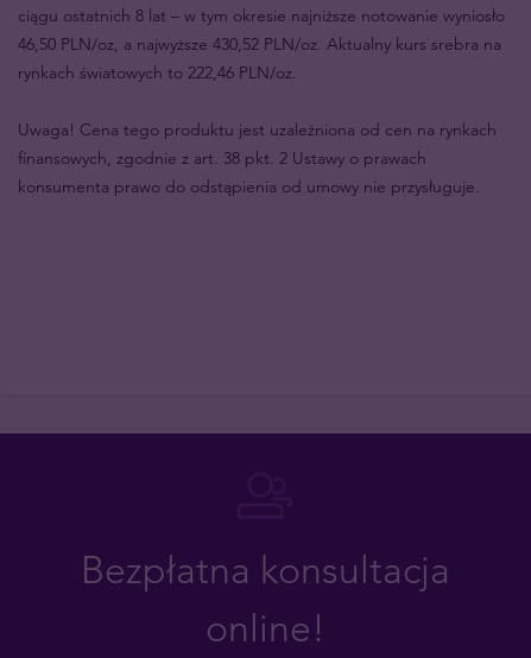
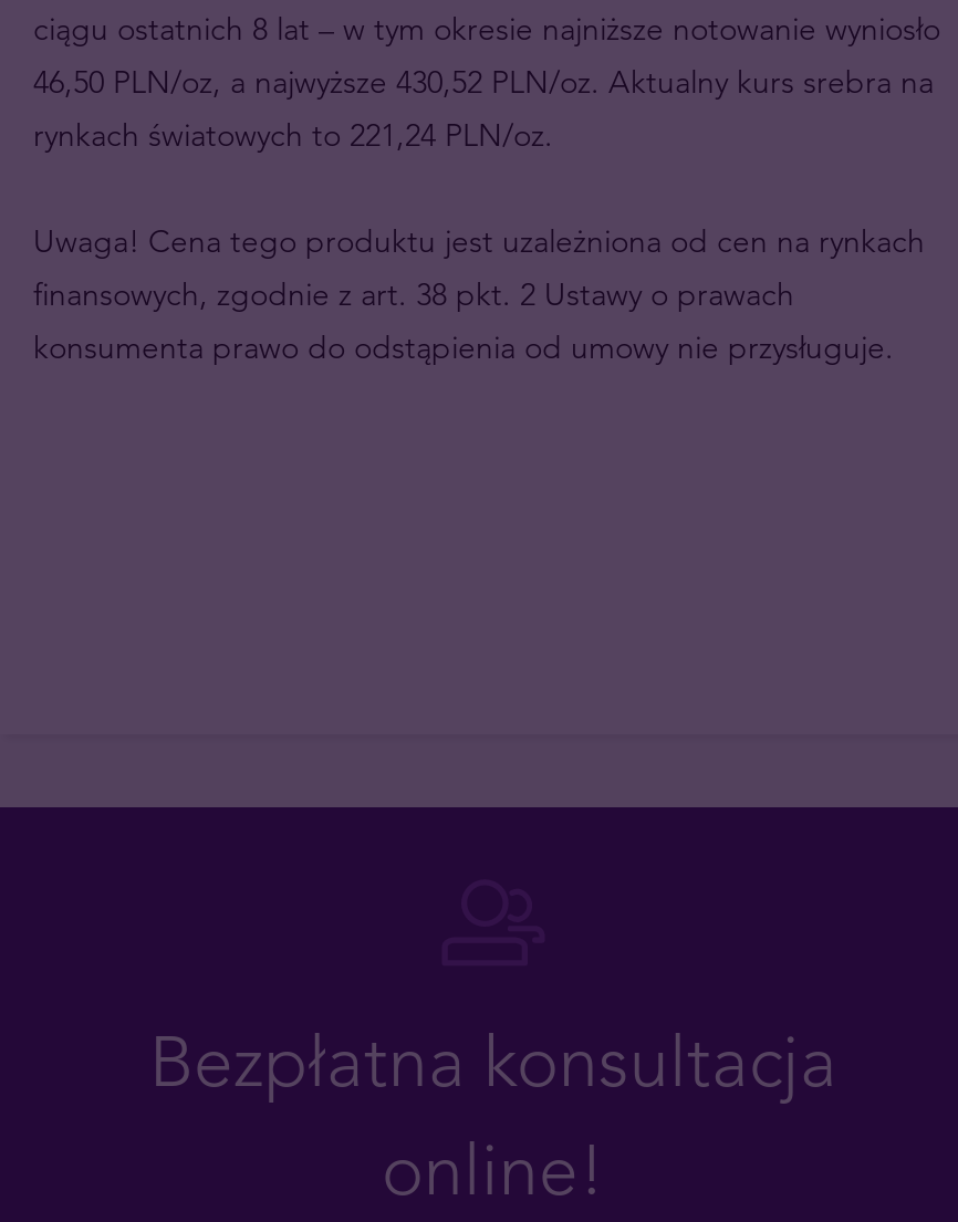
- rynkach światowych to 222,46 PLN/oz.
+ rynkach światowych to 221,24 PLN/oz.
